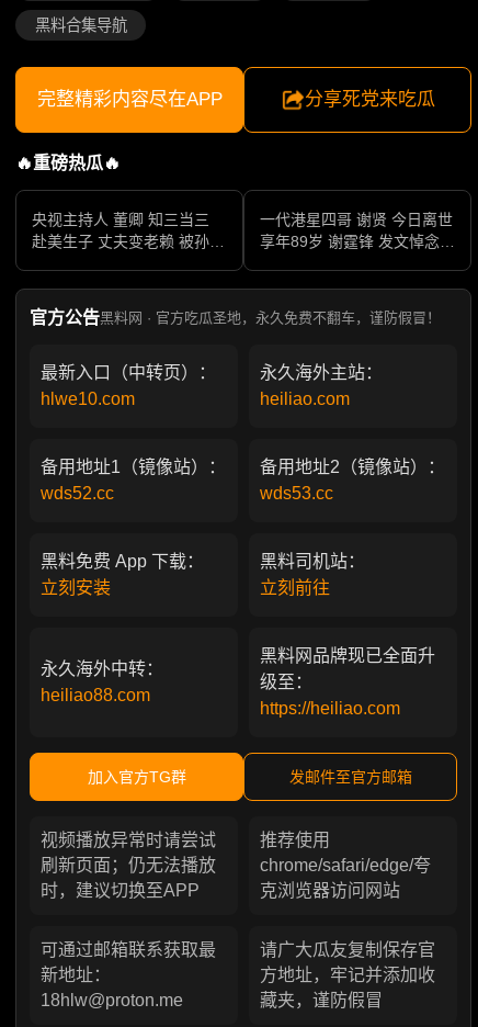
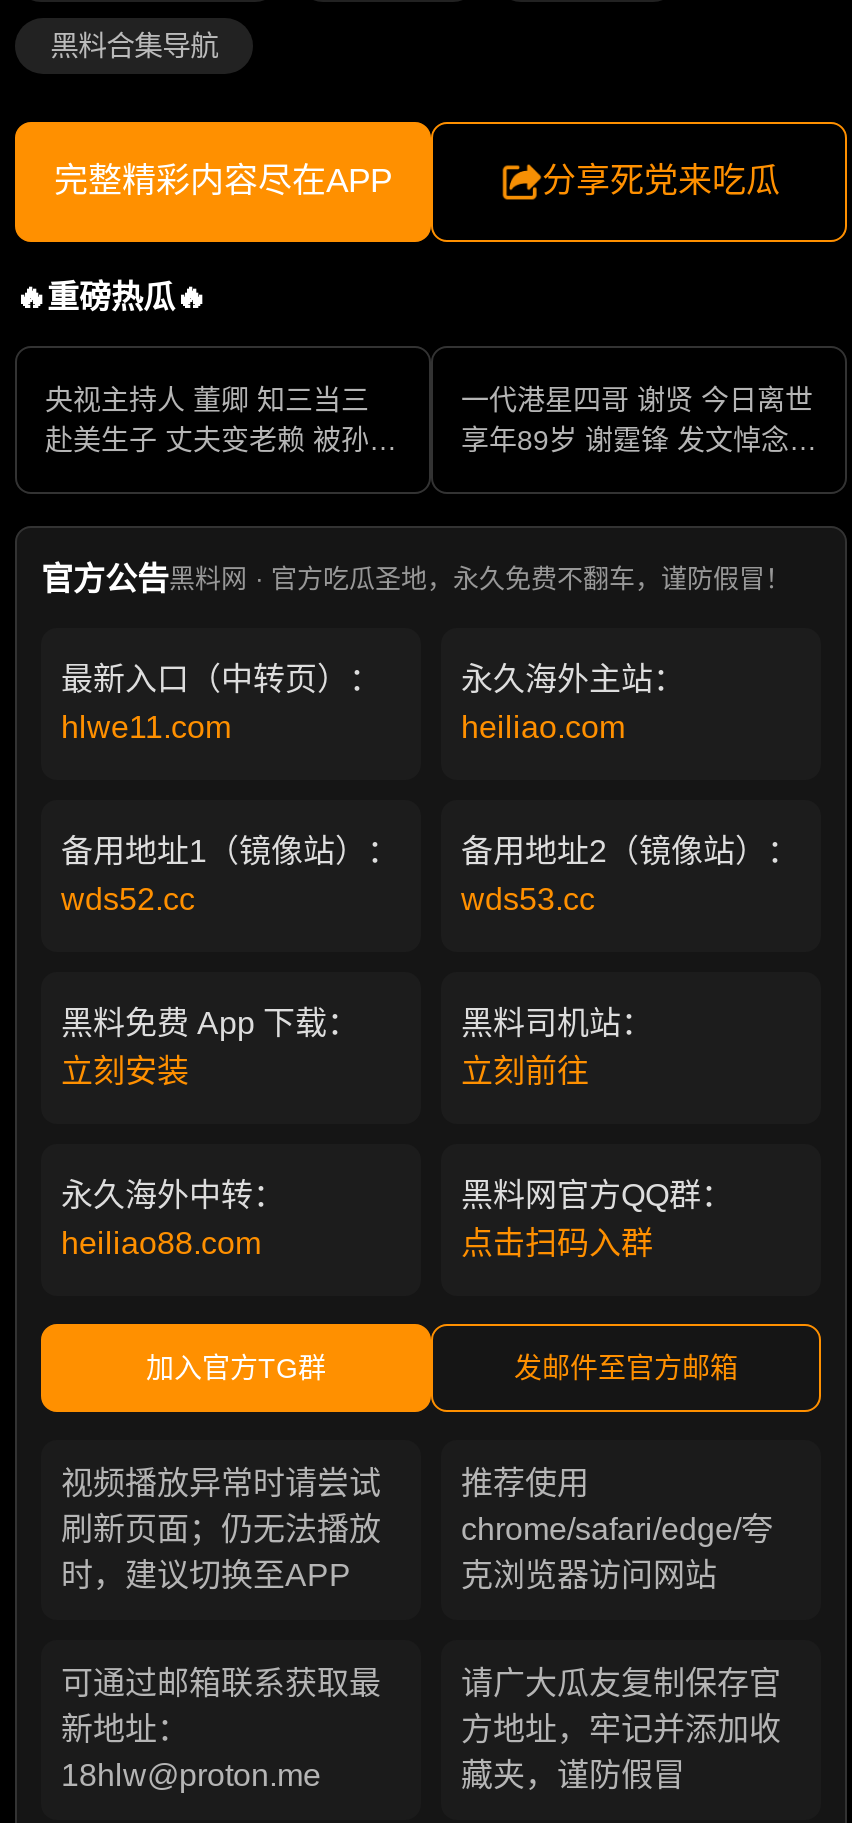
- hlwe10.com
+ hlwe11.com

- 黑料网品牌现已全面升
- 级至：
- https://heiliao.com
+ 黑料网官方QQ群：
+ 点击扫码入群
